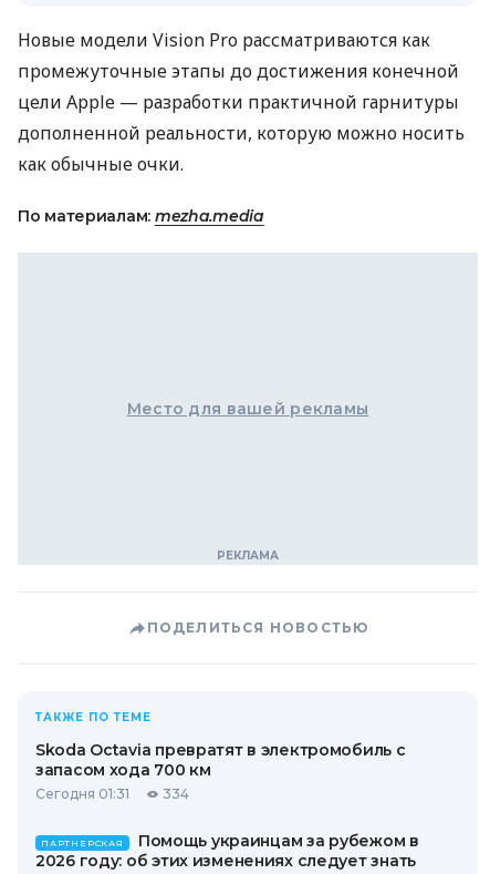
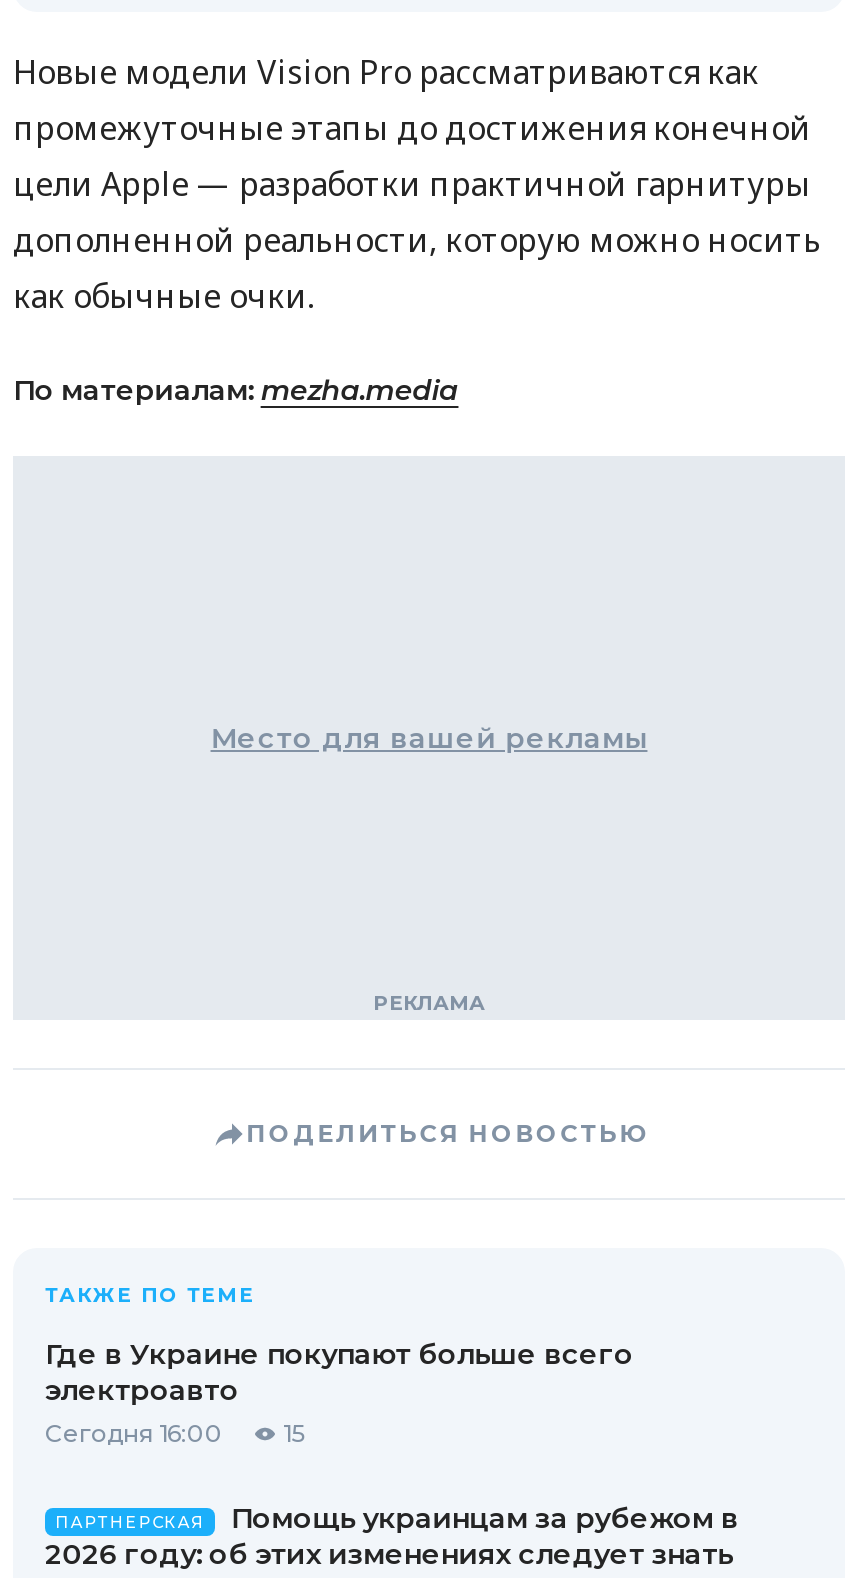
- Skoda Octavia превратят в электромобиль с
- запасом хода 700 км
- Сегодня 01:31
- 334
+ Где в Украине покупают больше всего
+ электроавто
+ Сегодня 16:00
+ 15
